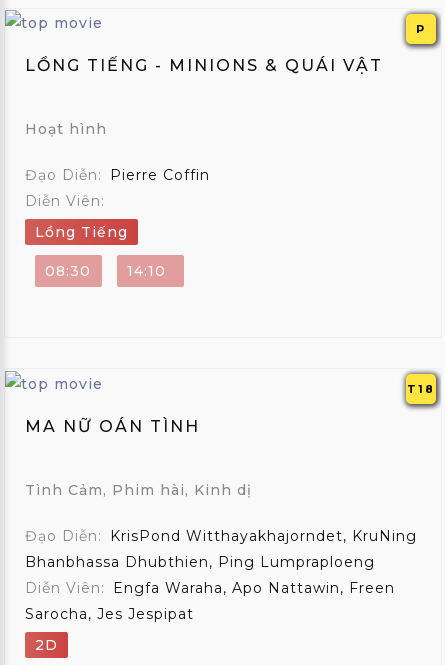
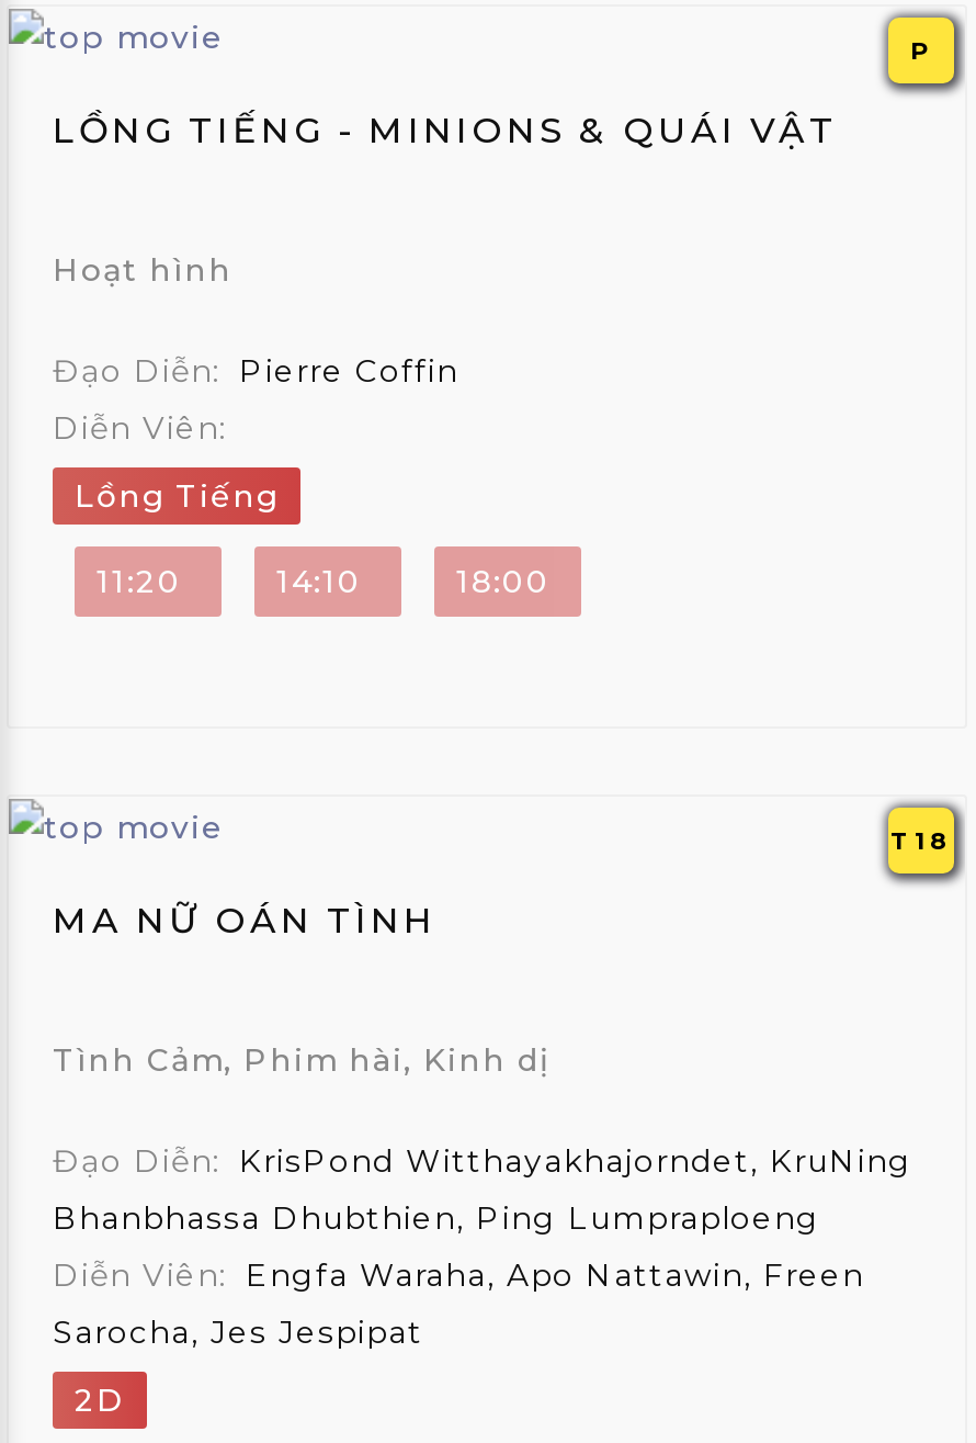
- 08:30
+ 11:20

+ 18:00
